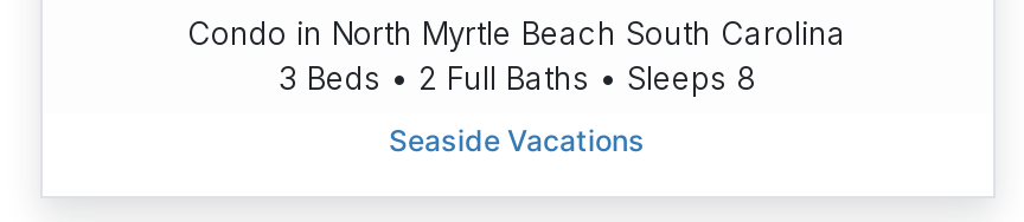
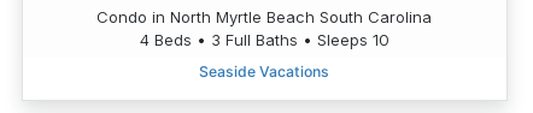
- 3 Beds • 2 Full Baths • Sleeps 8
+ 4 Beds • 3 Full Baths • Sleeps 10
